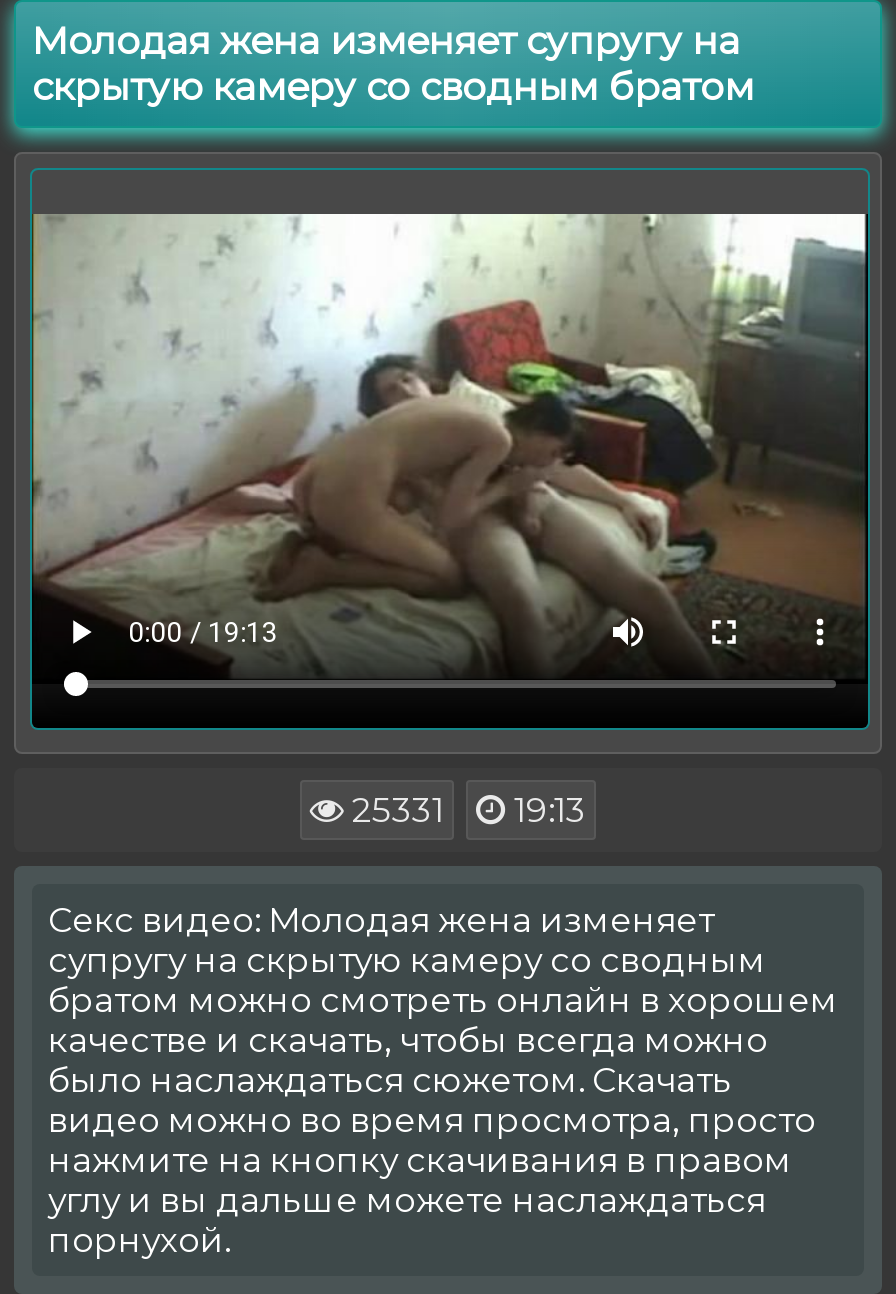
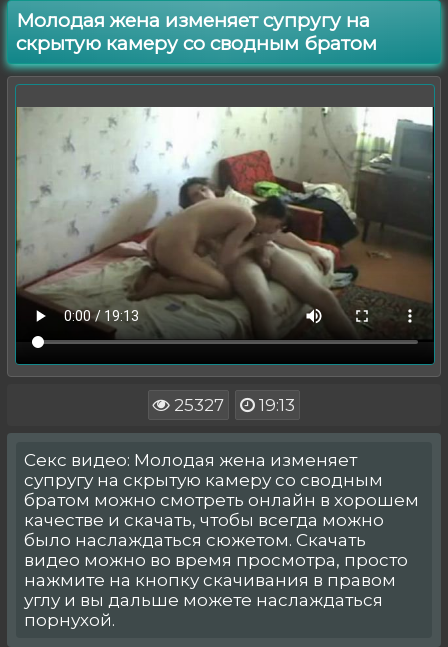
- 25331 19:13
+ 25327 19:13
